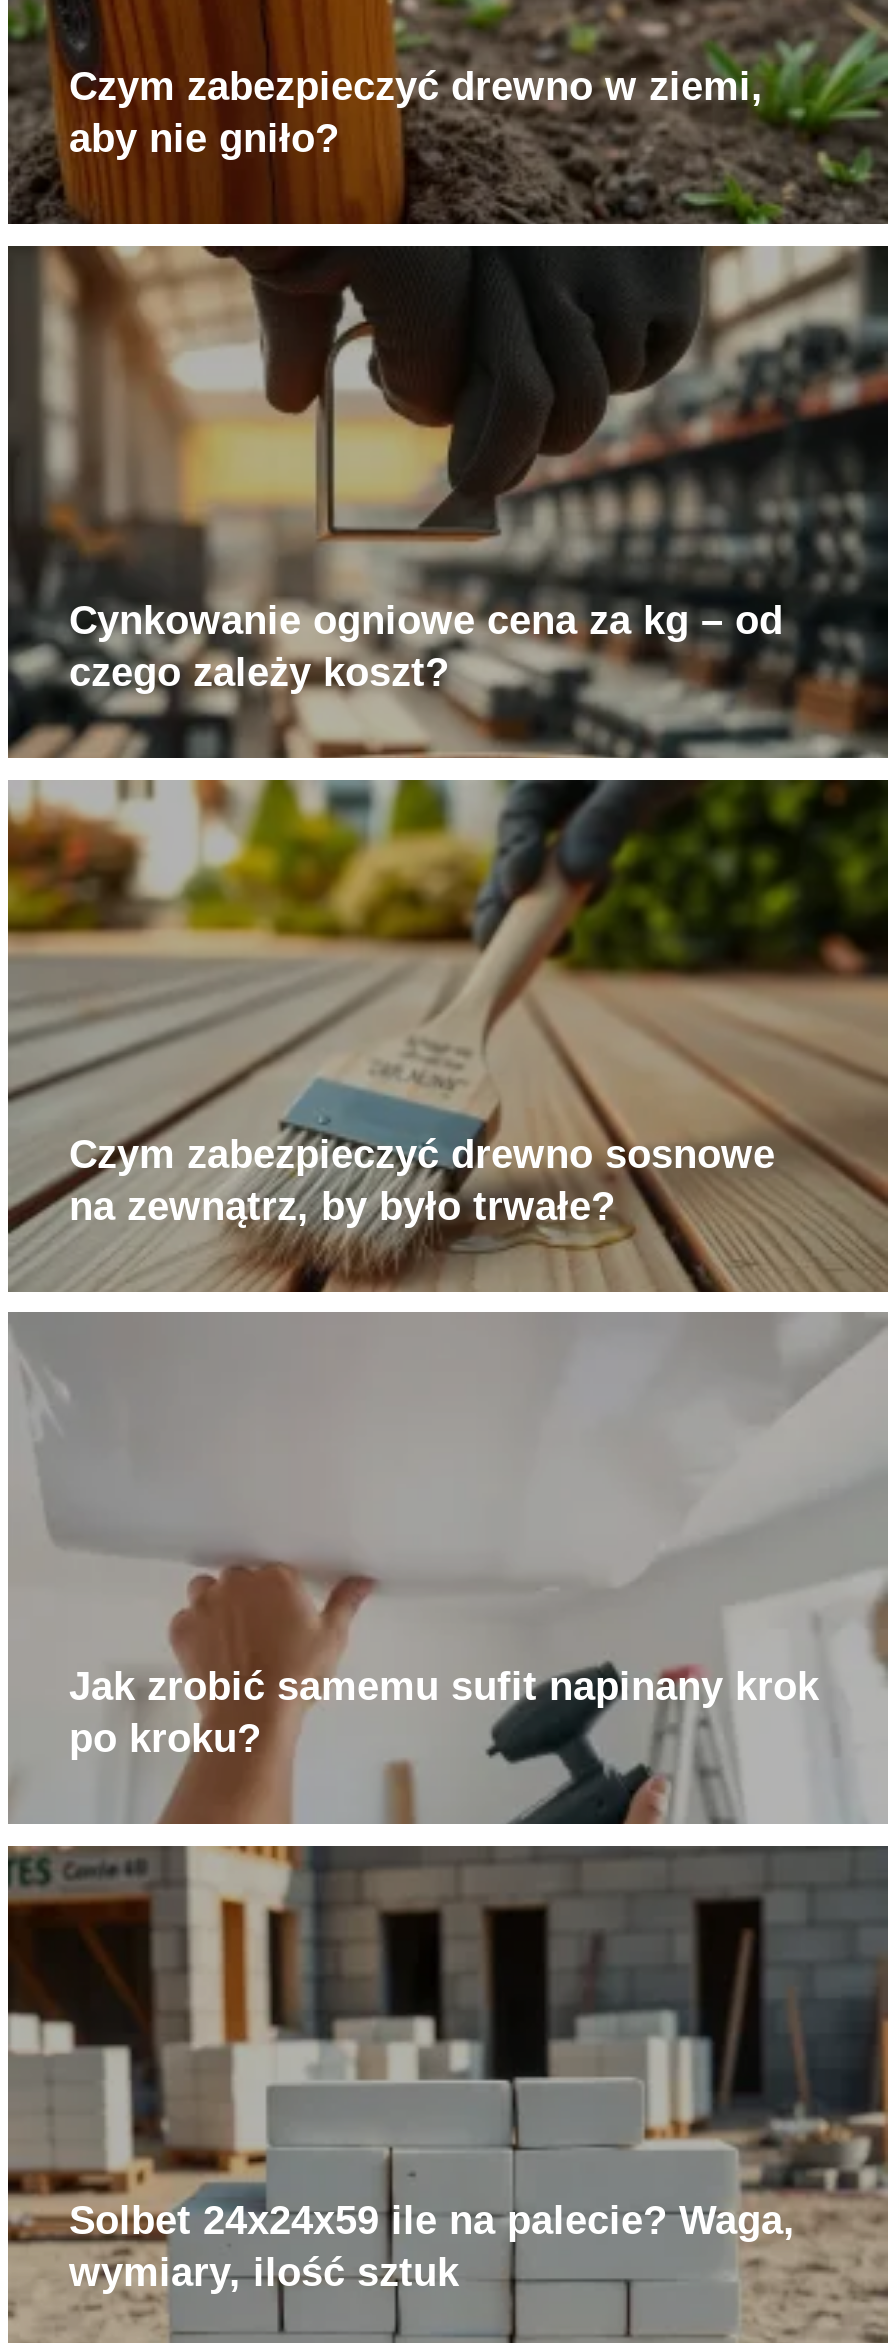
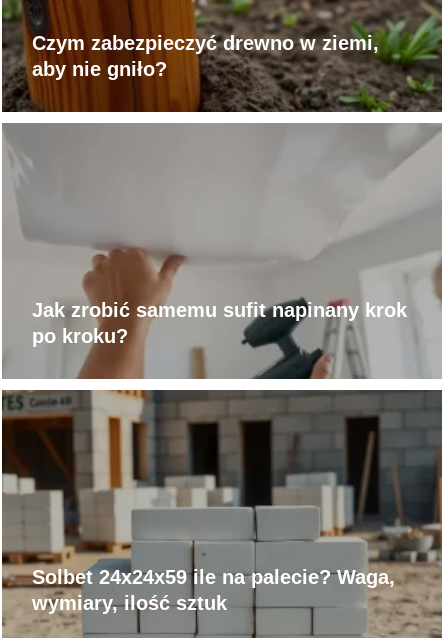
- [image]
- Cynkowanie ogniowe cena za kg – od
- czego zależy koszt?

- [image]
- Czym zabezpieczyć drewno sosnowe
- na zewnątrz, by było trwałe?
